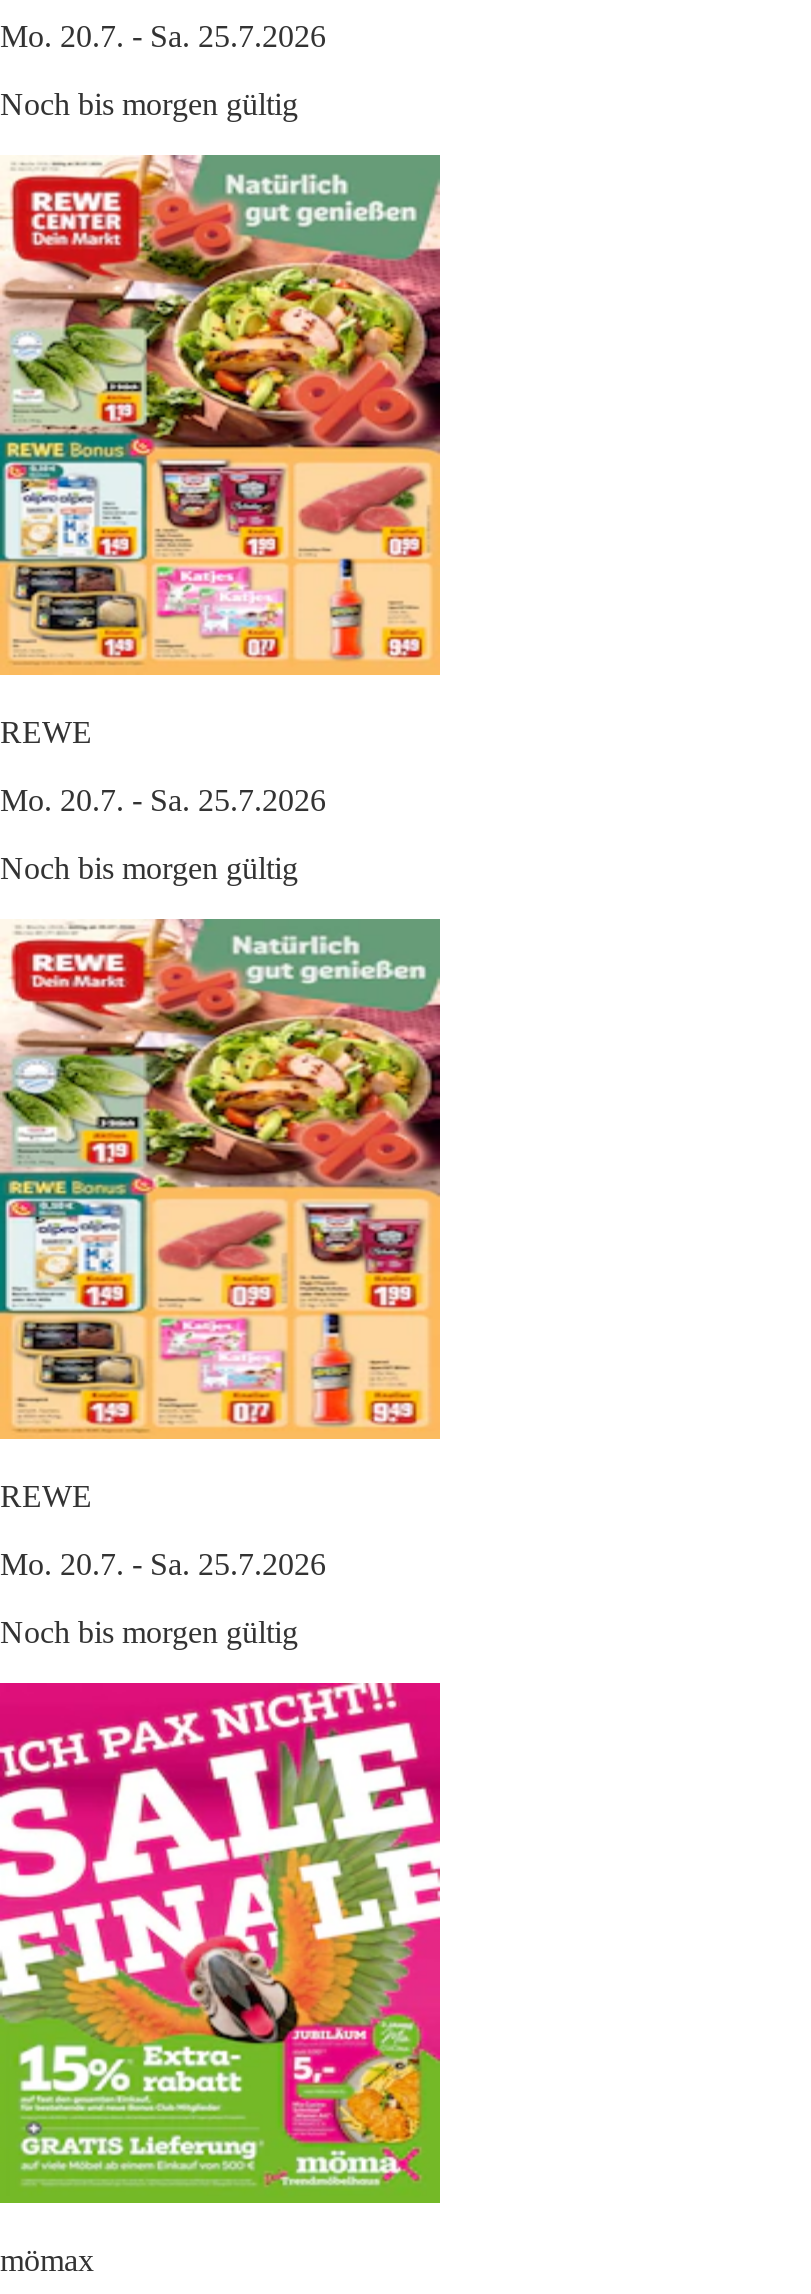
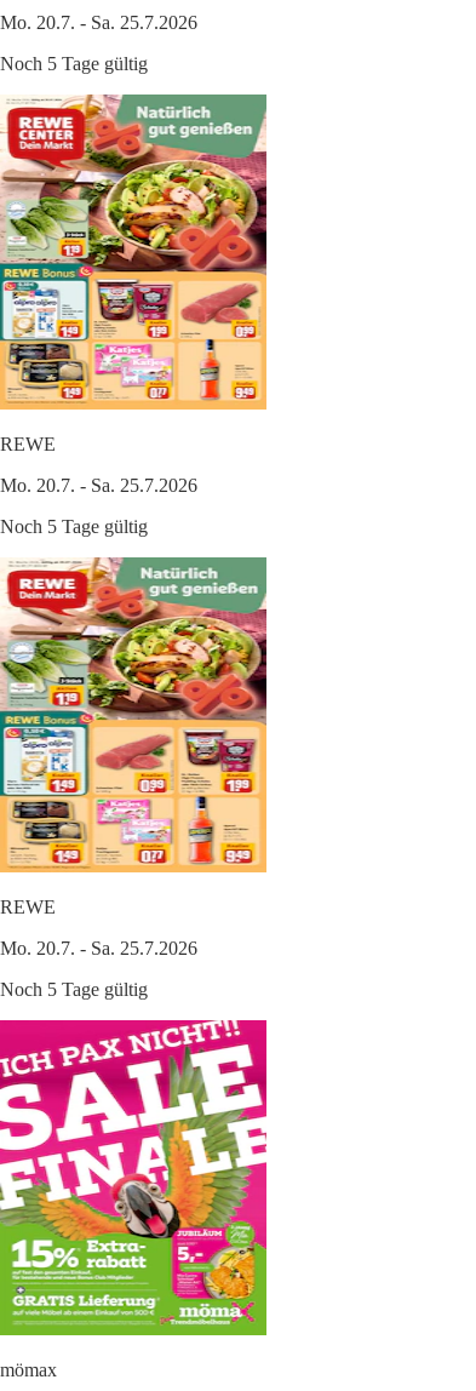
- Noch bis morgen gültig
+ Noch 5 Tage gültig

- Noch bis morgen gültig
+ Noch 5 Tage gültig

- Noch bis morgen gültig
+ Noch 5 Tage gültig
